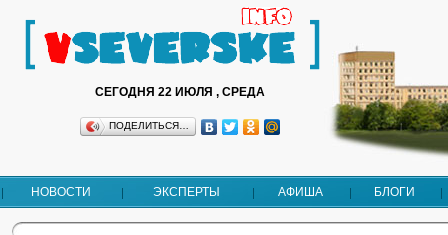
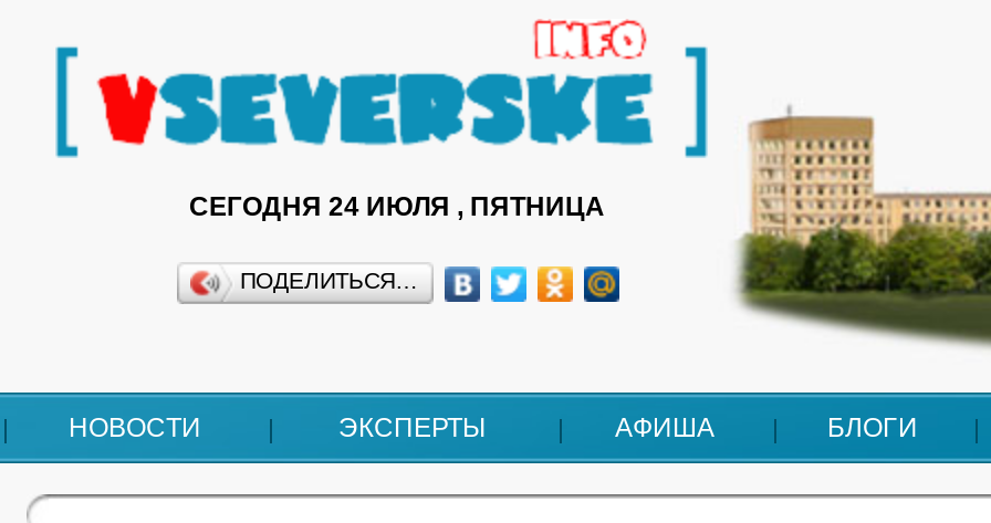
- СЕГОДНЯ 22 ИЮЛЯ , СРЕДА
+ СЕГОДНЯ 24 ИЮЛЯ , ПЯТНИЦА
